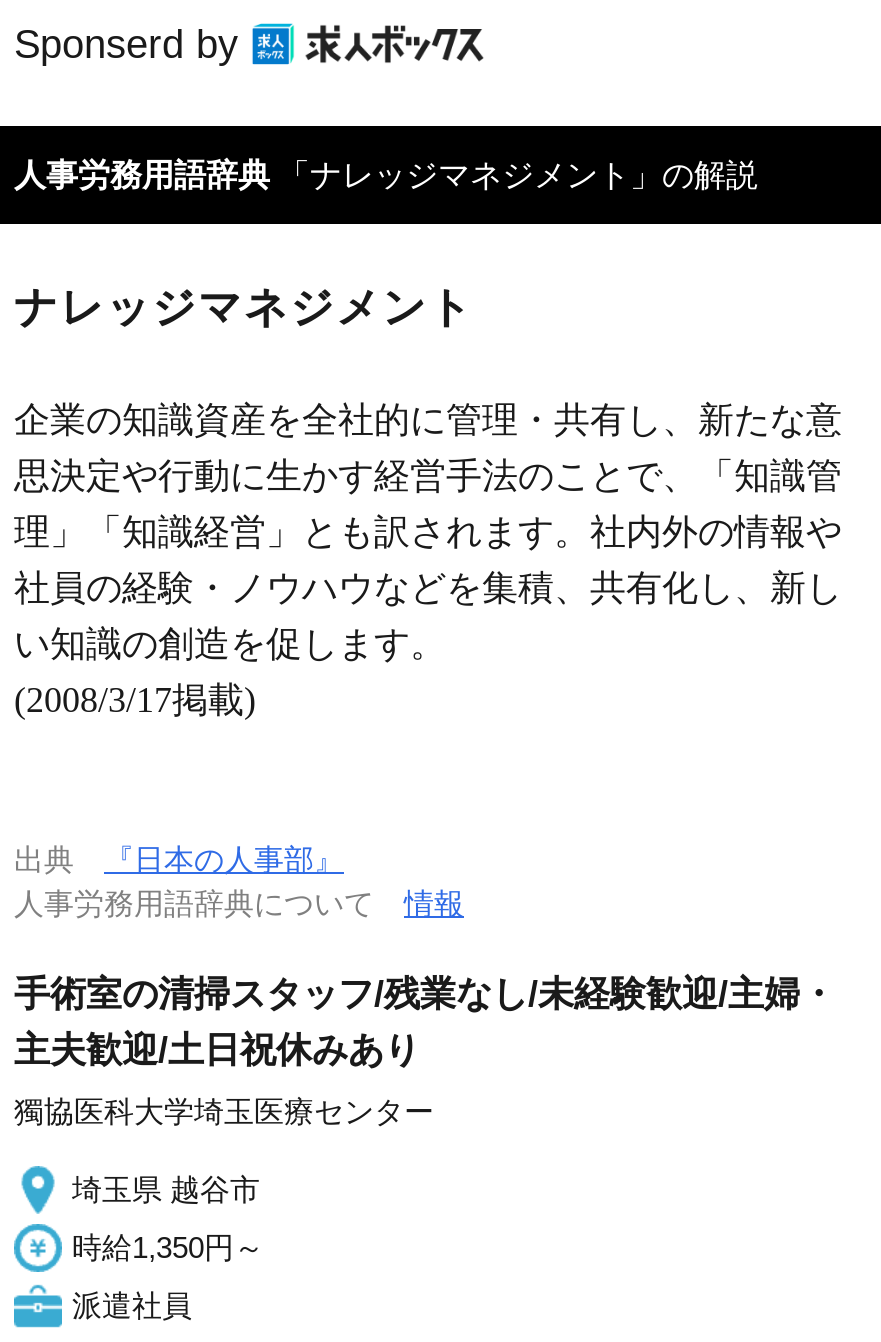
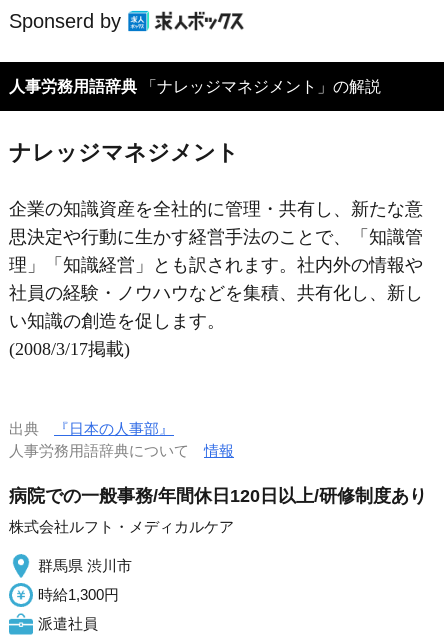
- 手術室の清掃スタッフ/残業なし/未経験歓迎/主婦・
- 主夫歓迎/土日祝休みあり
+ 病院での一般事務/年間休日120日以上/研修制度あり

- 獨協医科大学埼玉医療センター
+ 株式会社ルフト・メディカルケア

- 埼玉県 越谷市
+ 群馬県 渋川市

- 時給1,350円～
+ 時給1,300円
